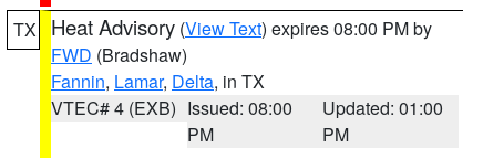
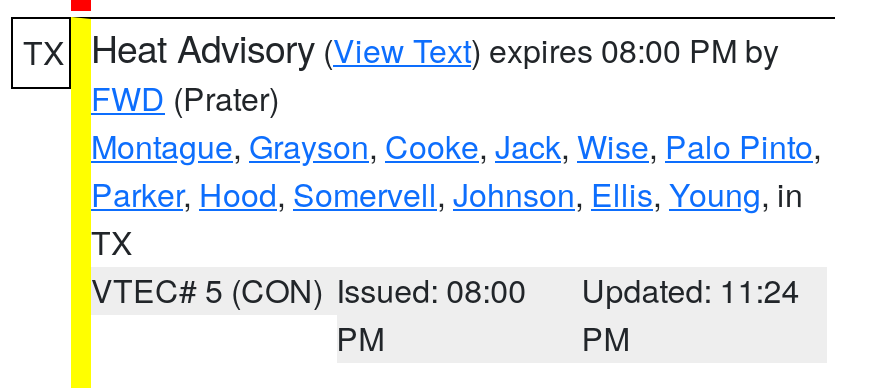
- FWD (Bradshaw)
- Fannin, Lamar, Delta, in TX
- VTEC# 4 (EXB) Issued: 08:00
+ FWD (Prater)
+ Montague, Grayson, Cooke, Jack, Wise, Palo Pinto,
+ Parker, Hood, Somervell, Johnson, Ellis, Young, in
+ TX
+ VTEC# 5 (CON) Issued: 08:00

- Updated: 01:00
+ Updated: 11:24
